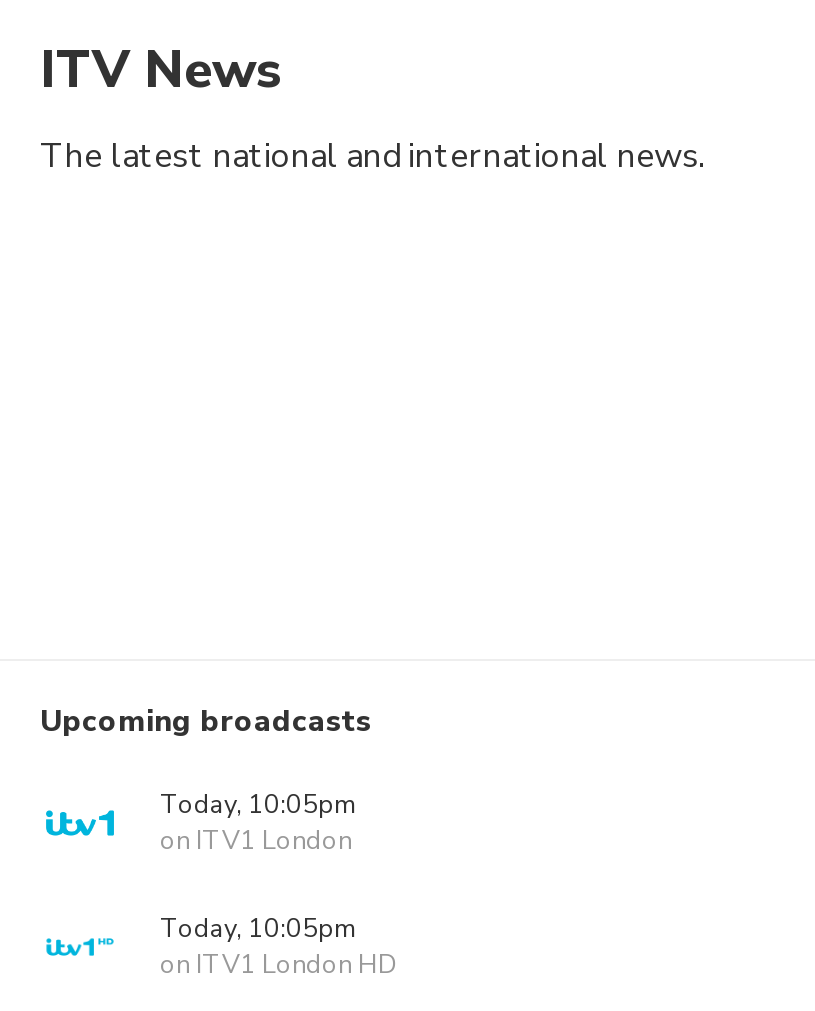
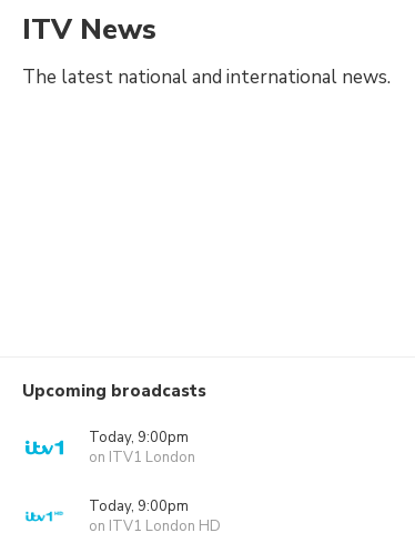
- Today, 10:05pm
+ Today, 9:00pm

- Today, 10:05pm
+ Today, 9:00pm
